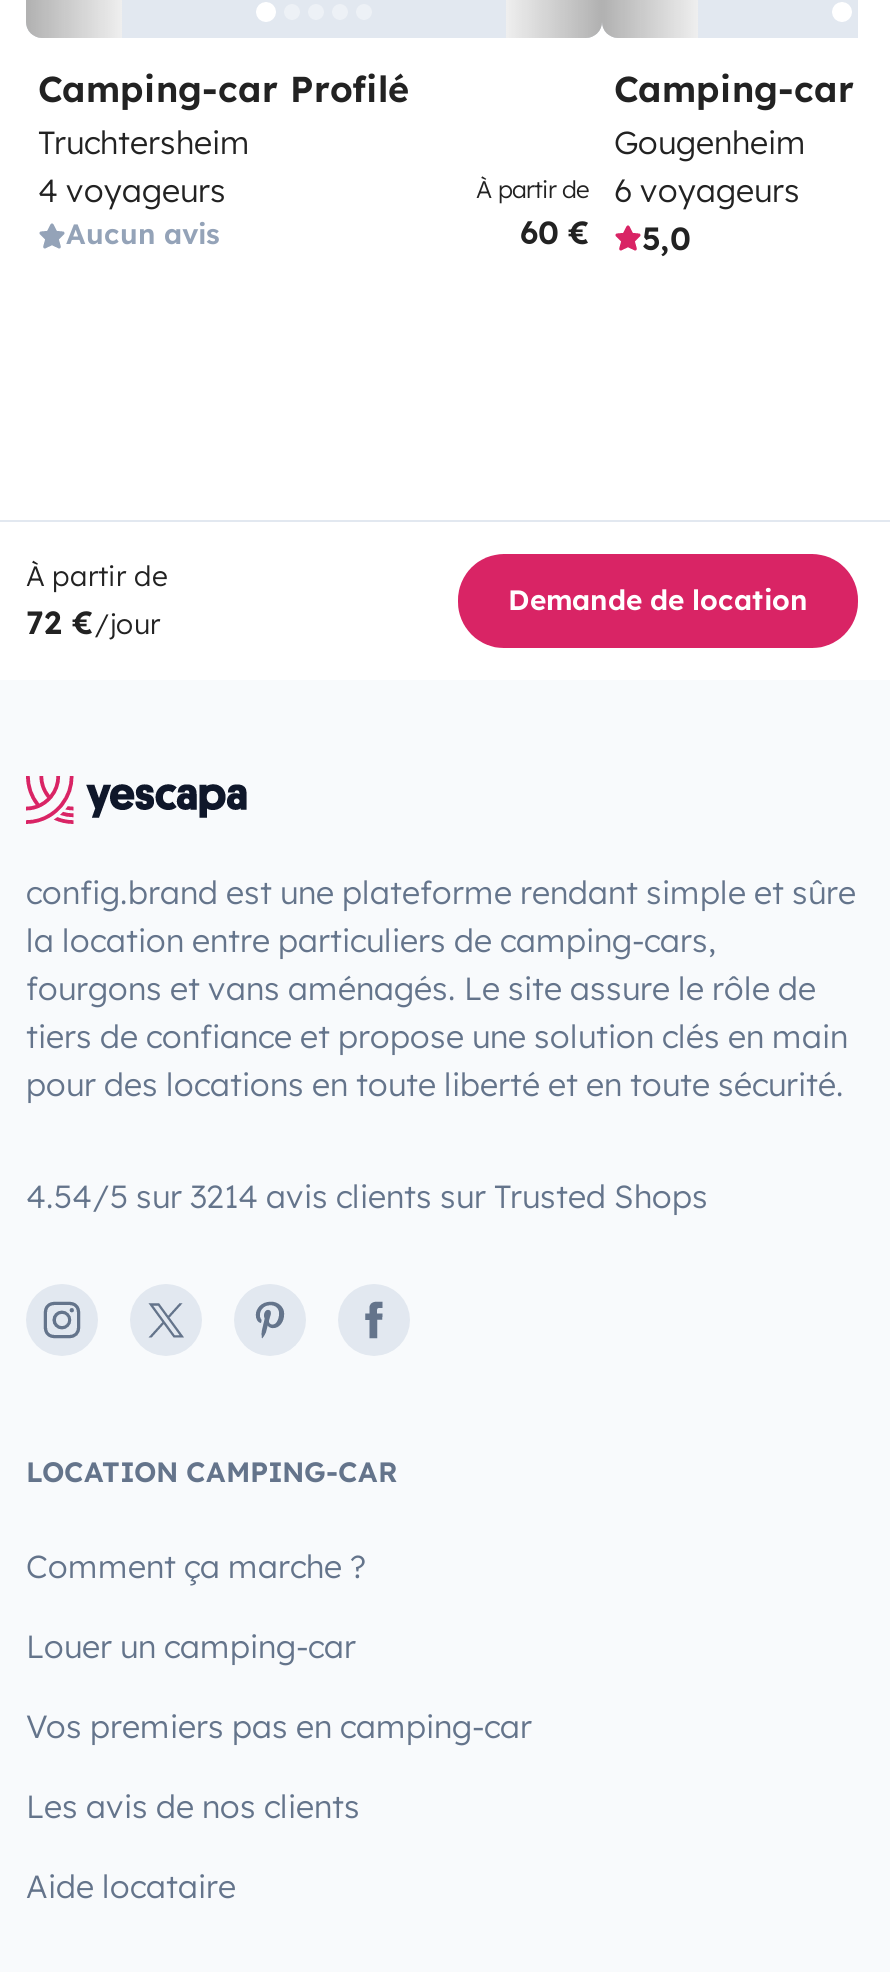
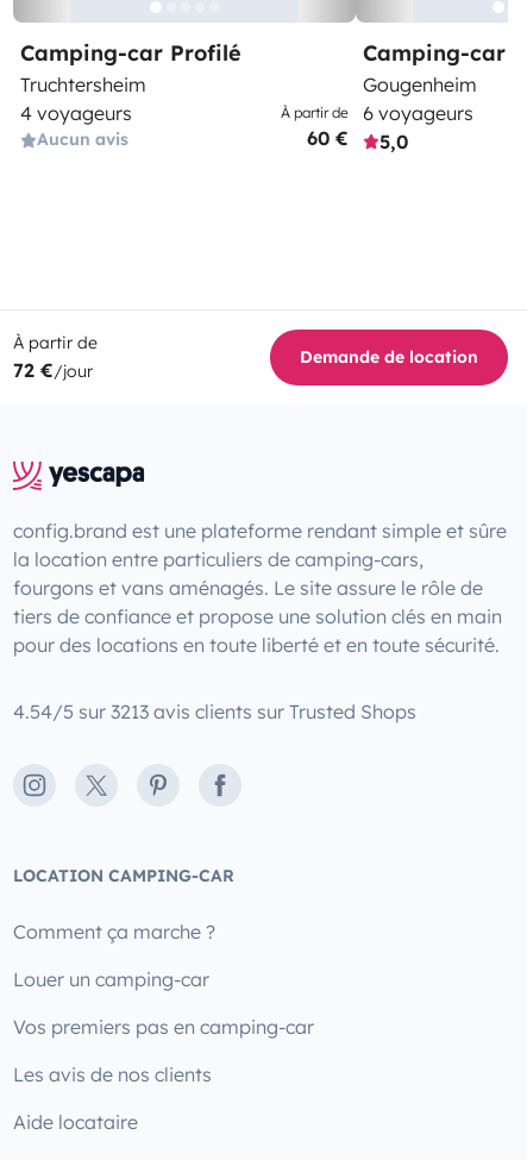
- 4.54/5 sur 3214 avis clients sur Trusted Shops
+ 4.54/5 sur 3213 avis clients sur Trusted Shops
